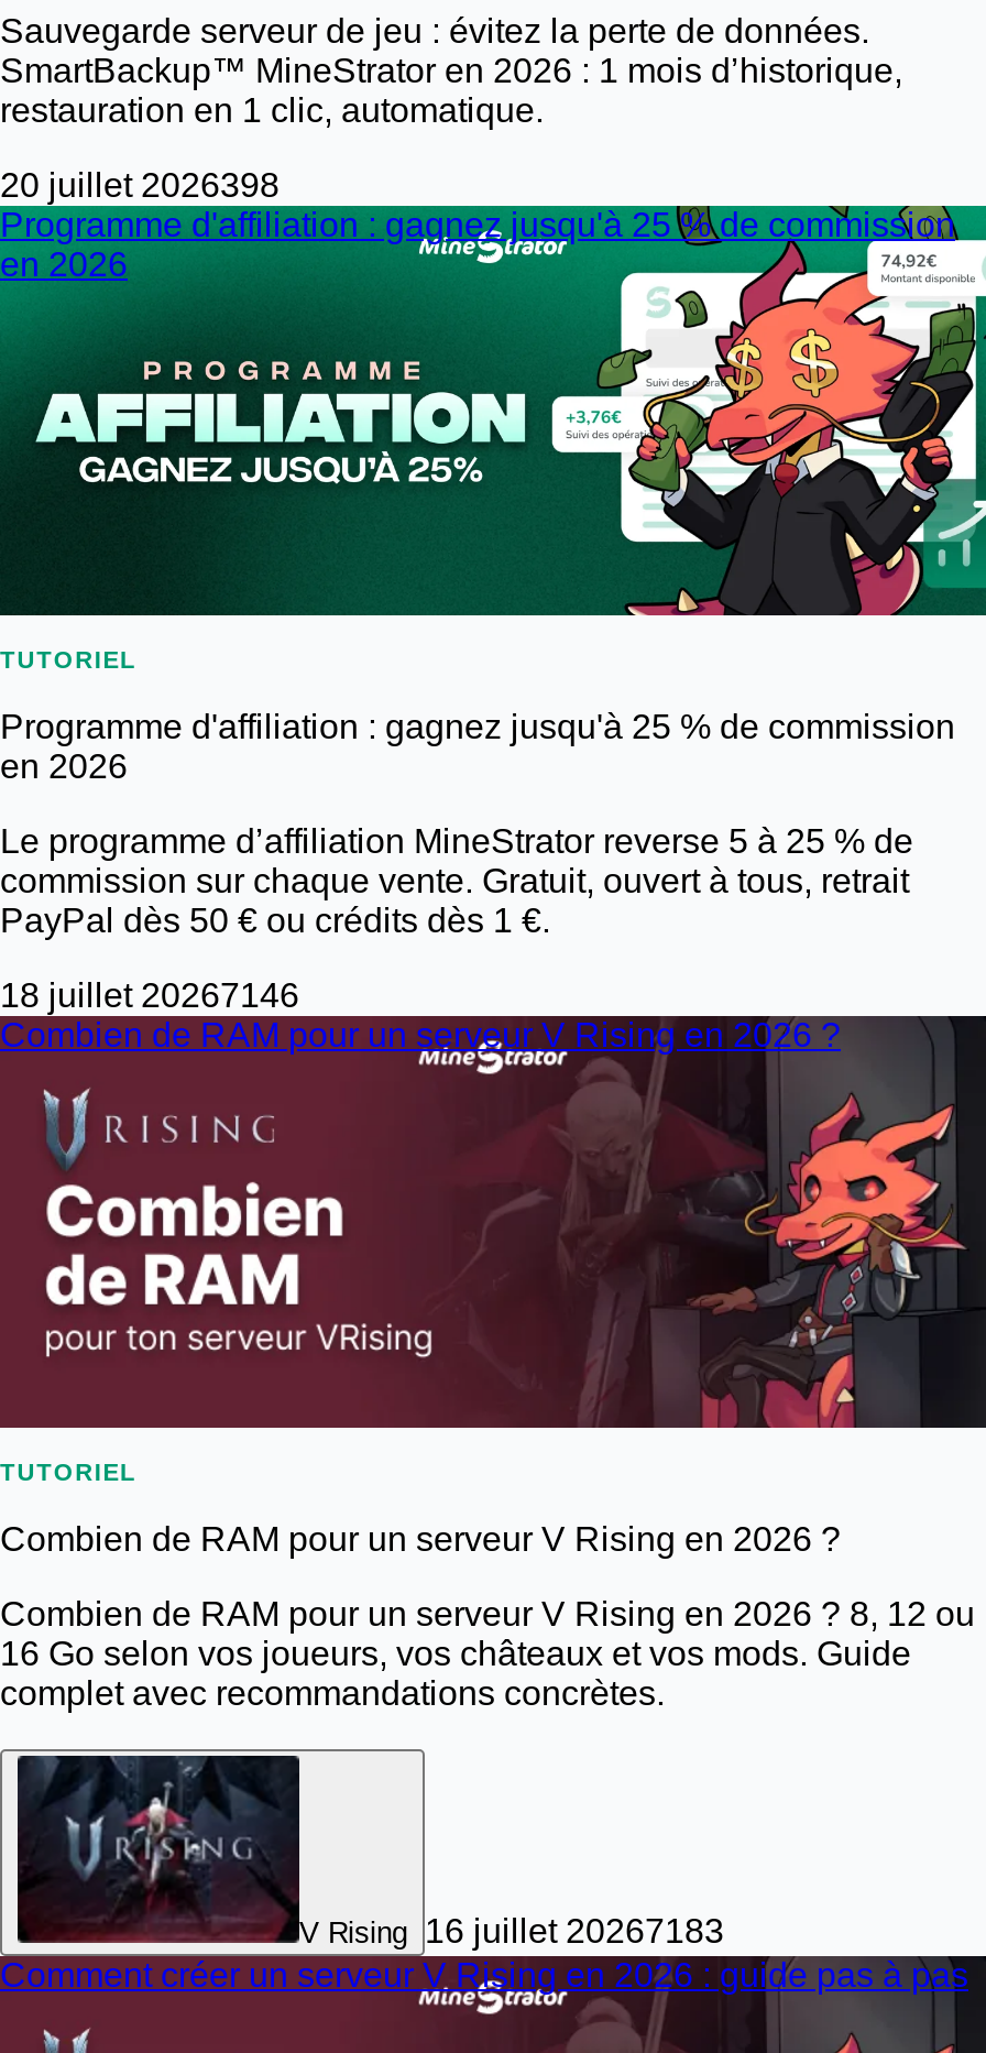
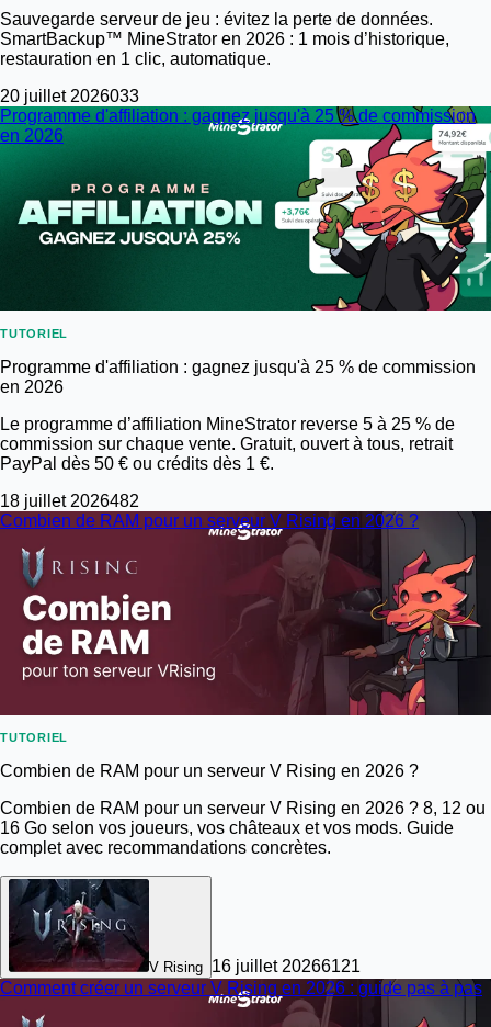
- 20 juillet 2026398
+ 20 juillet 2026033

- 18 juillet 20267146
+ 18 juillet 2026482

- V Rising 16 juillet 20267183
+ V Rising 16 juillet 20266121
